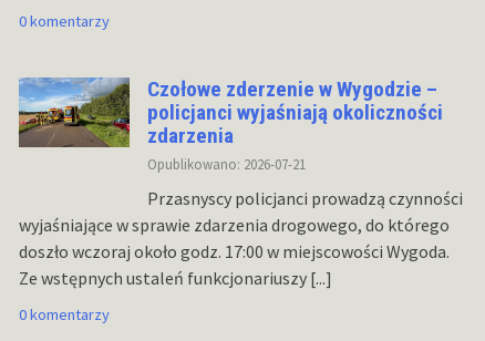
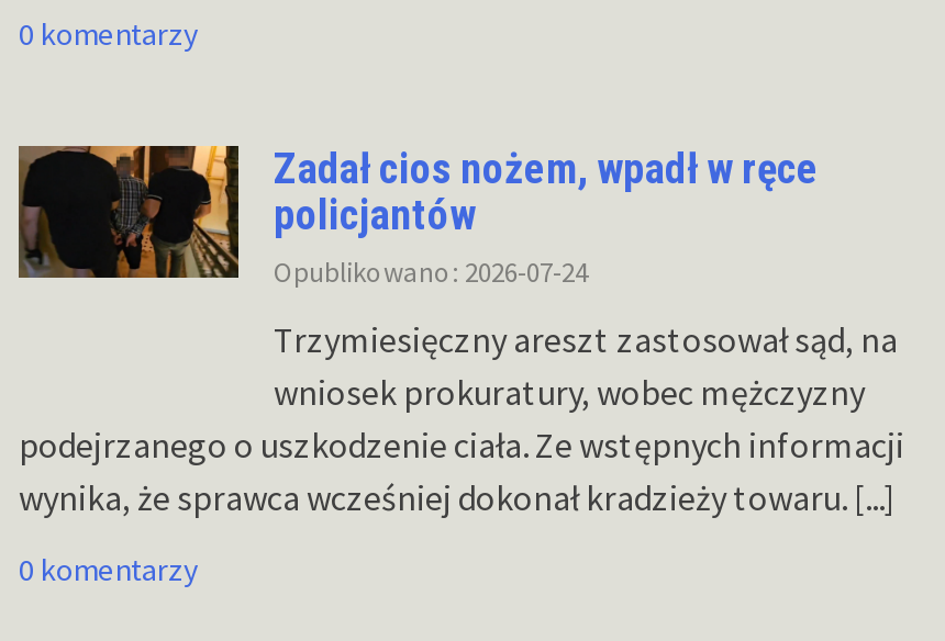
- [image]
- Czołowe zderzenie w Wygodzie –
- policjanci wyjaśniają okoliczności
- zdarzenia
- Opublikowano: 2026-07-21
+ [image]
+ Zadał cios nożem, wpadł w ręce
+ policjantów
+ Opublikowano: 2026-07-24

- Przasnyscy policjanci prowadzą czynności
- wyjaśniające w sprawie zdarzenia drogowego, do którego
- doszło wczoraj około godz. 17:00 w miejscowości Wygoda.
- Ze wstępnych ustaleń funkcjonariuszy [...]
+ Trzymiesięczny areszt zastosował sąd, na
+ wniosek prokuratury, wobec mężczyzny
+ podejrzanego o uszkodzenie ciała. Ze wstępnych informacji
+ wynika, że sprawca wcześniej dokonał kradzieży towaru. [...]
